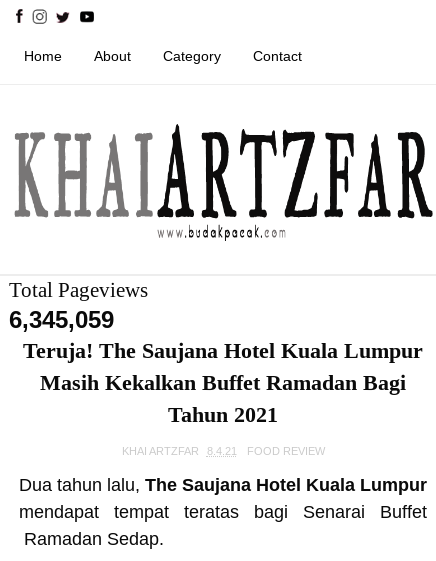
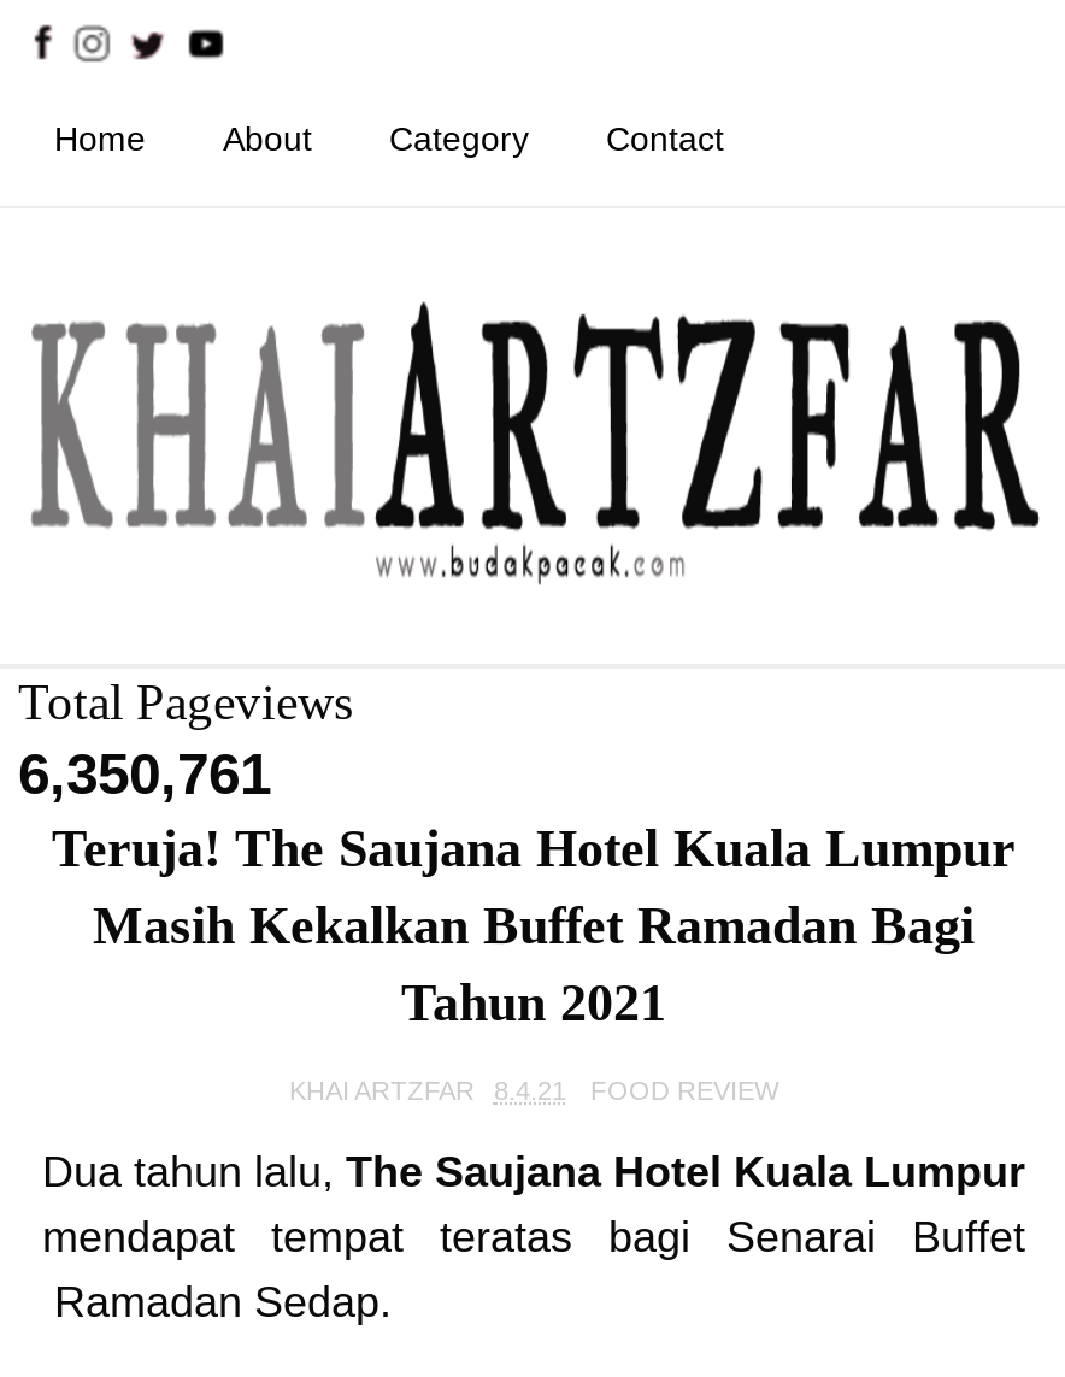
- 6,345,059
+ 6,350,761
